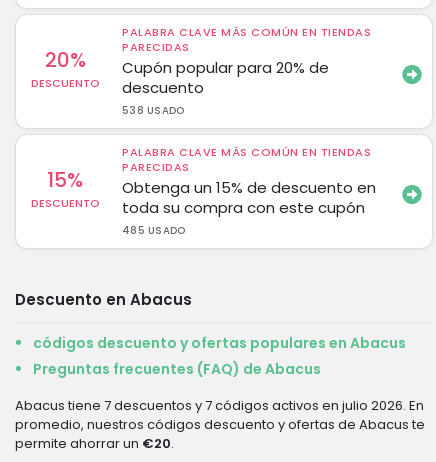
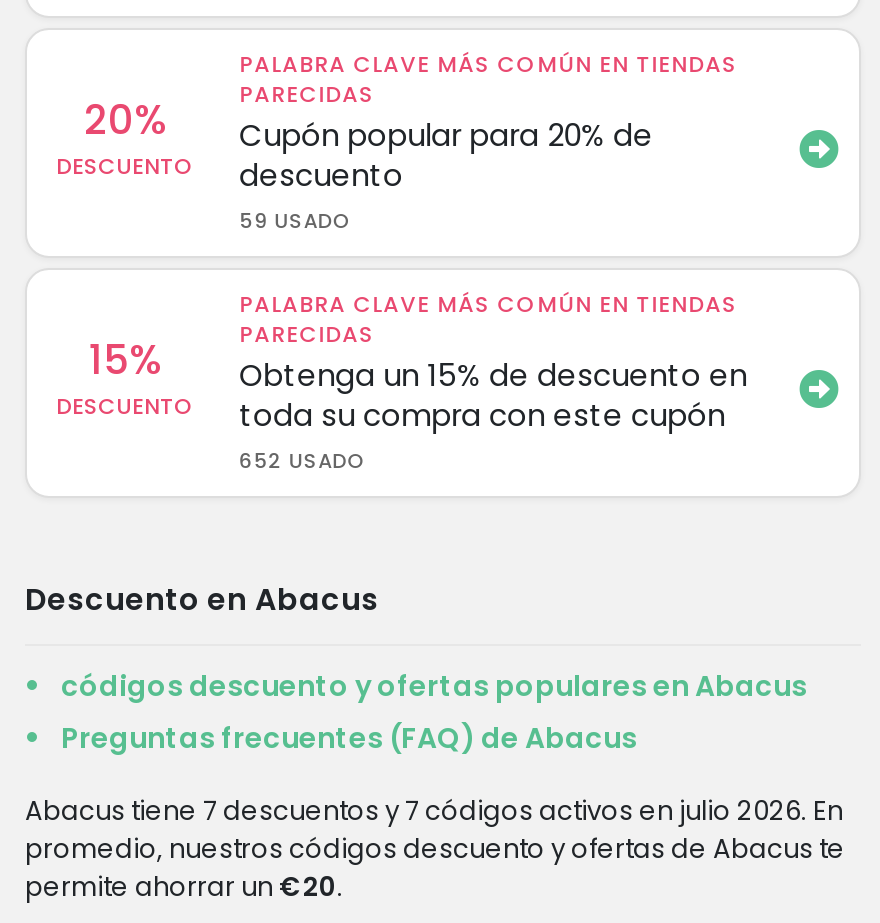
- 538 USADO
+ 59 USADO

- 485 USADO
+ 652 USADO
